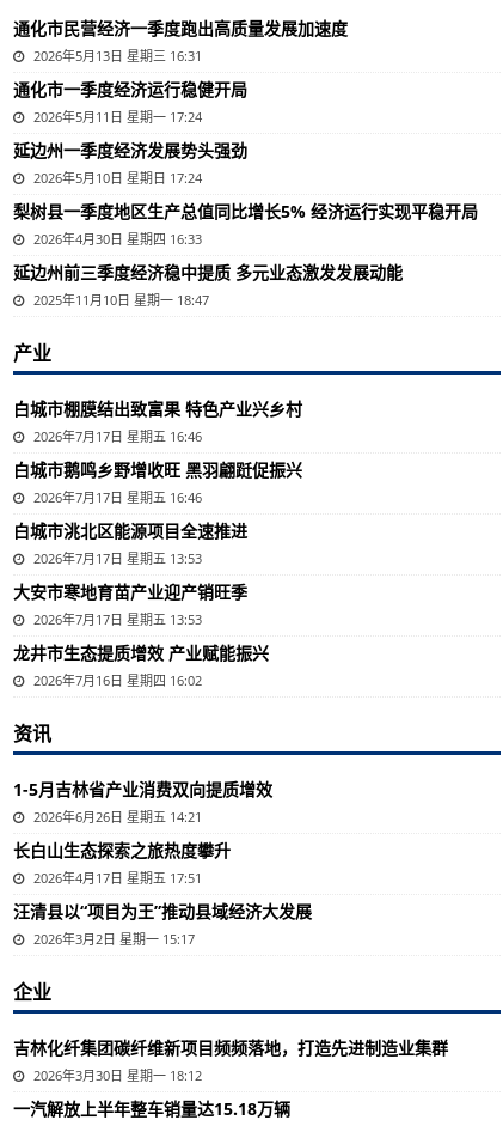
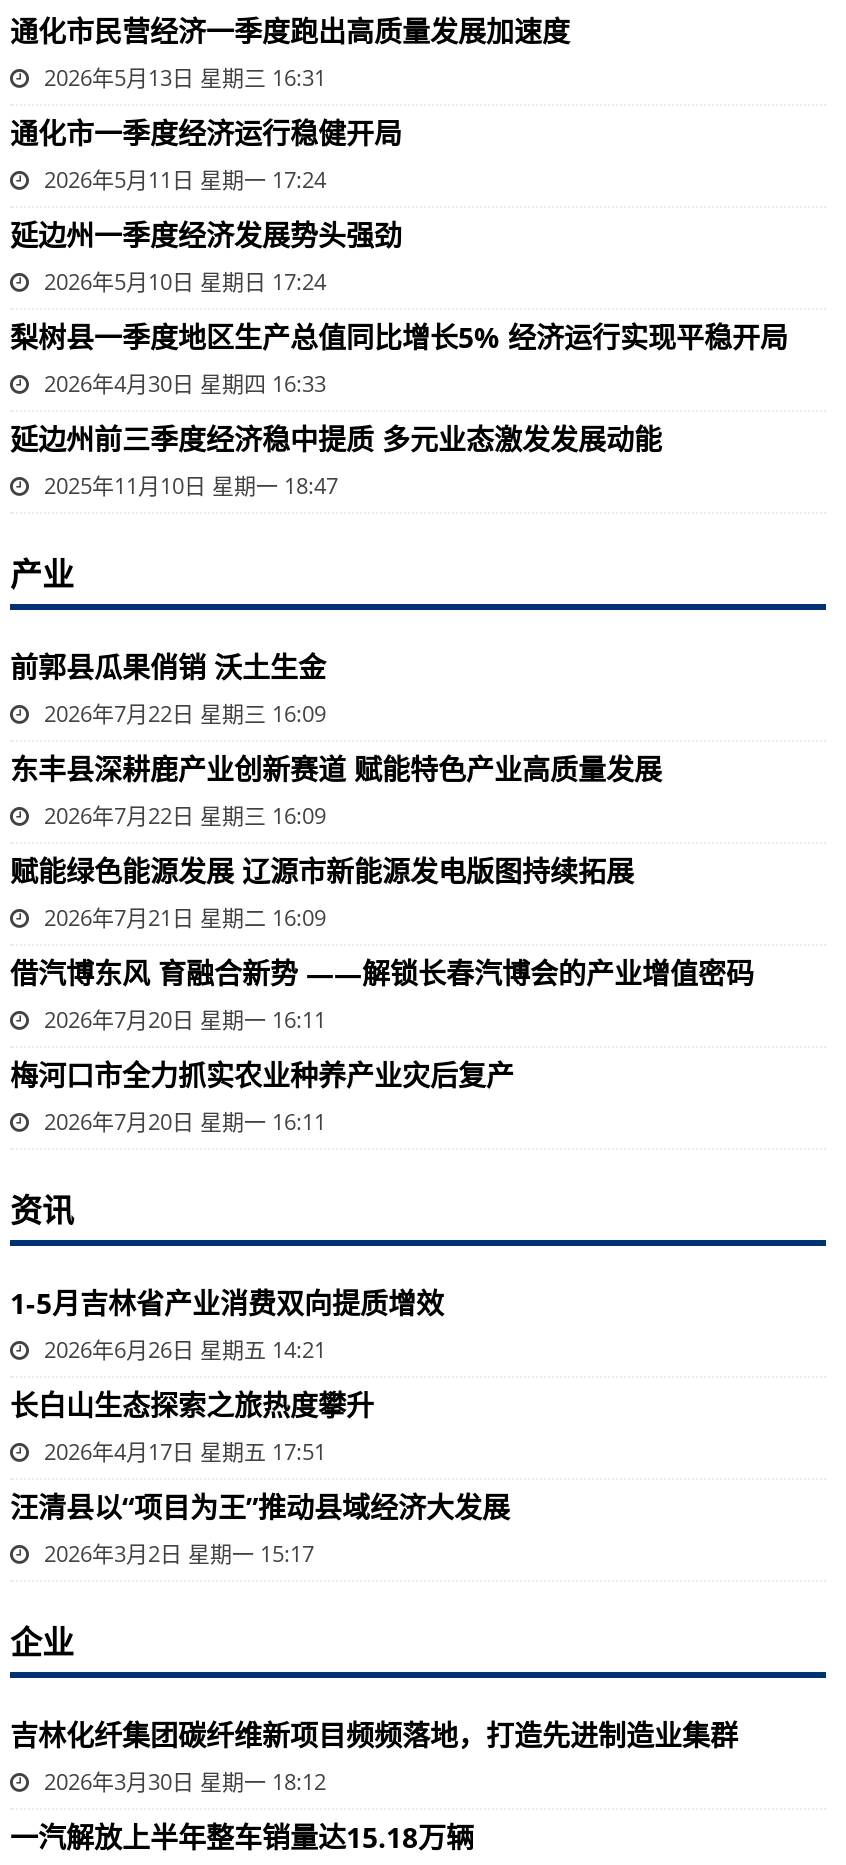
- 白城市棚膜结出致富果 特色产业兴乡村
- 2026年7月17日 星期五 16:46
+ 前郭县瓜果俏销 沃土生金
+ 2026年7月22日 星期三 16:09

- 白城市鹅鸣乡野增收旺 黑羽翩跹促振兴
- 2026年7月17日 星期五 16:46
+ 东丰县深耕鹿产业创新赛道 赋能特色产业高质量发展
+ 2026年7月22日 星期三 16:09

- 白城市洮北区能源项目全速推进
- 2026年7月17日 星期五 13:53
+ 赋能绿色能源发展 辽源市新能源发电版图持续拓展
+ 2026年7月21日 星期二 16:09

- 大安市寒地育苗产业迎产销旺季
- 2026年7月17日 星期五 13:53
+ 借汽博东风 育融合新势 ——解锁长春汽博会的产业增值密码
+ 2026年7月20日 星期一 16:11

- 龙井市生态提质增效 产业赋能振兴
- 2026年7月16日 星期四 16:02
+ 梅河口市全力抓实农业种养产业灾后复产
+ 2026年7月20日 星期一 16:11
